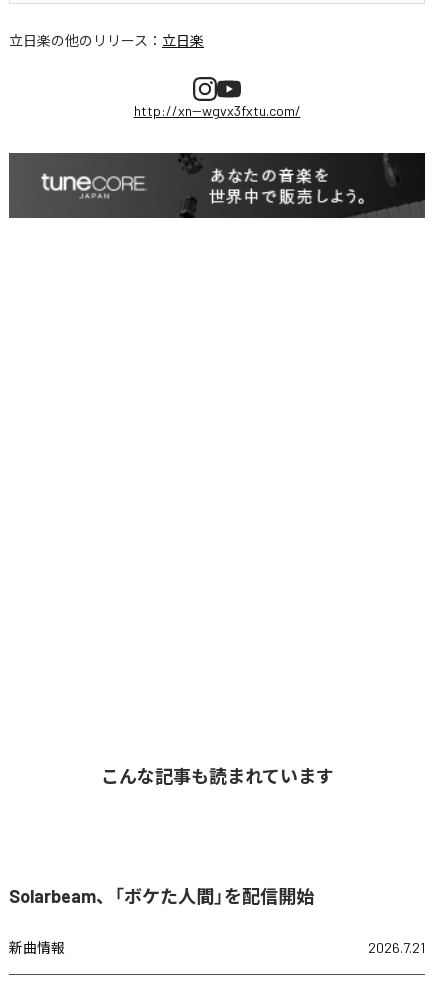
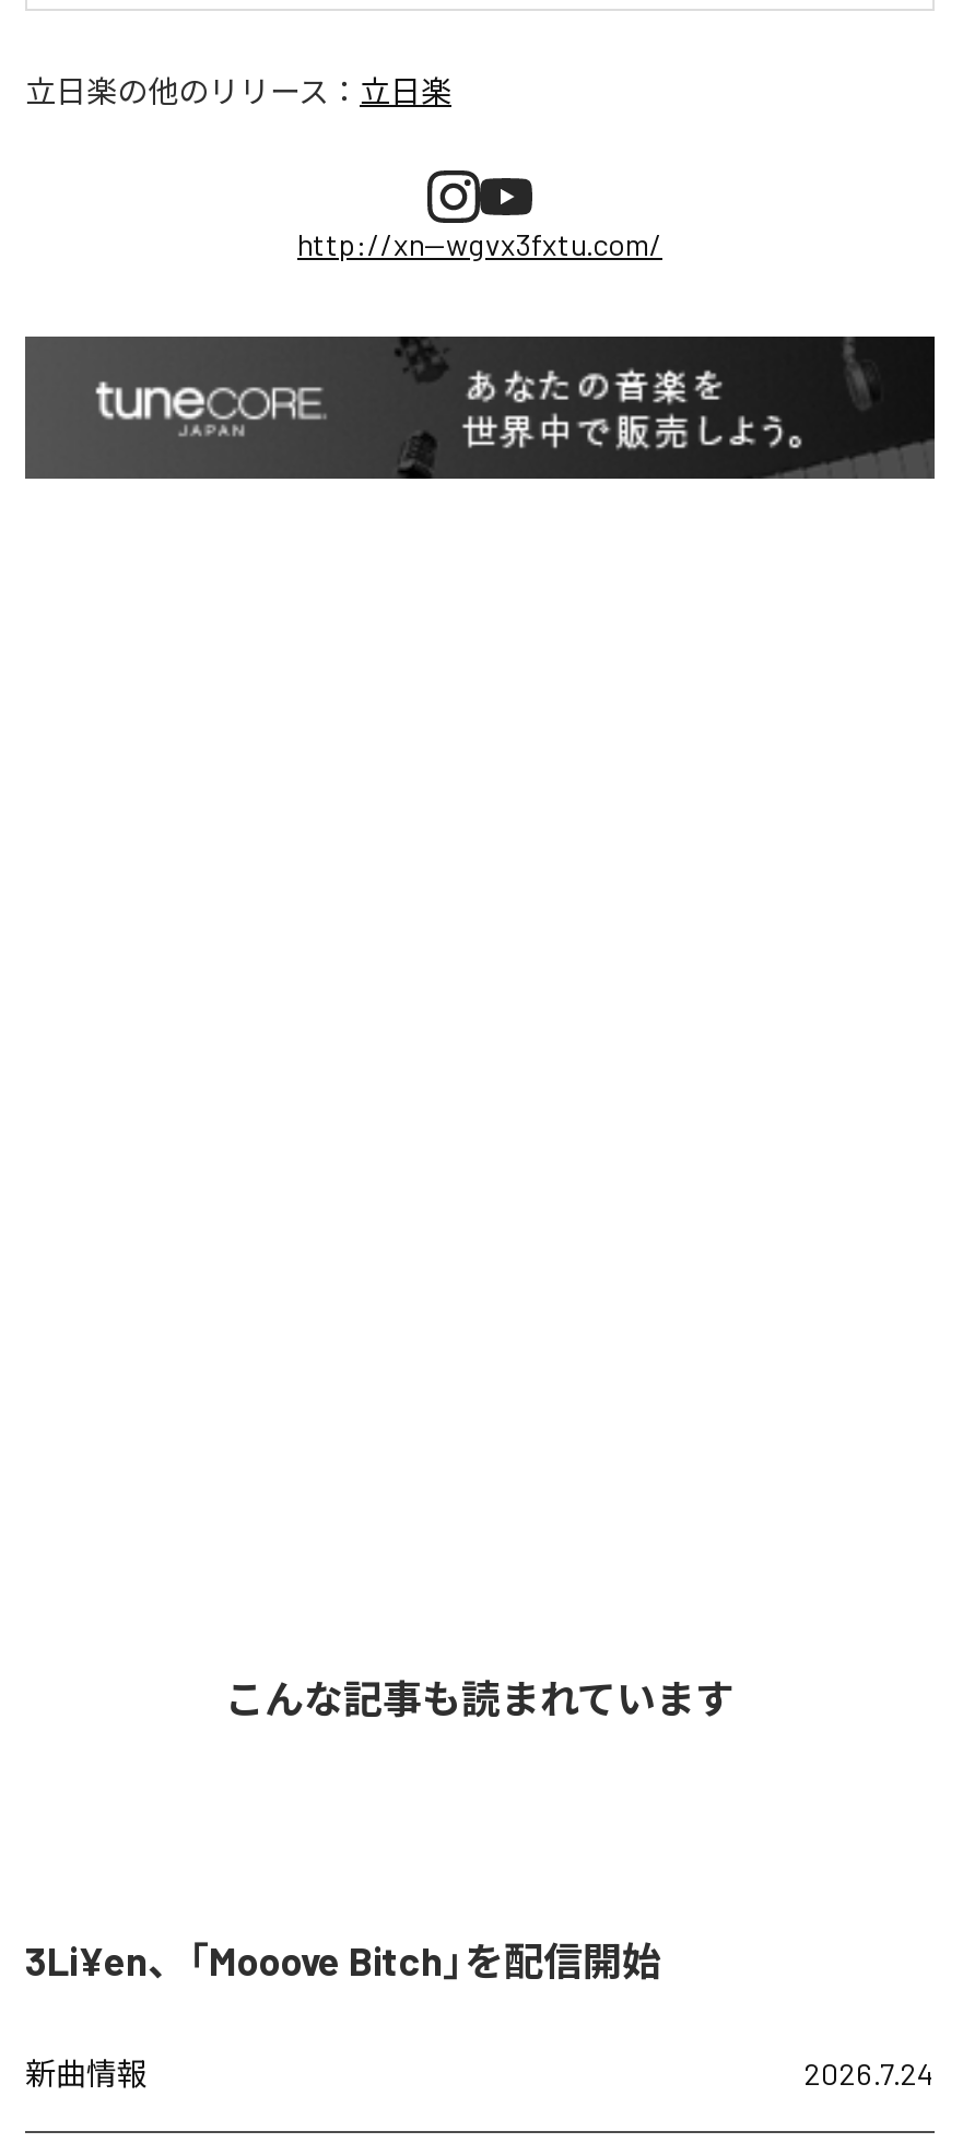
- Solarbeam、「ボケた人間」を配信開始
+ 3Li¥en、「Mooove Bitch」を配信開始

- 2026.7.21
+ 2026.7.24
